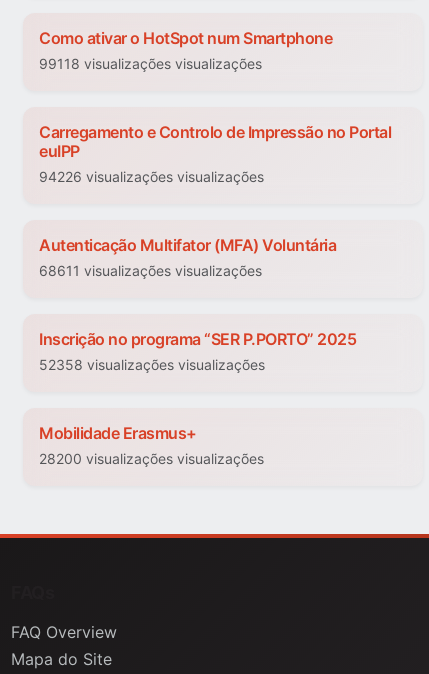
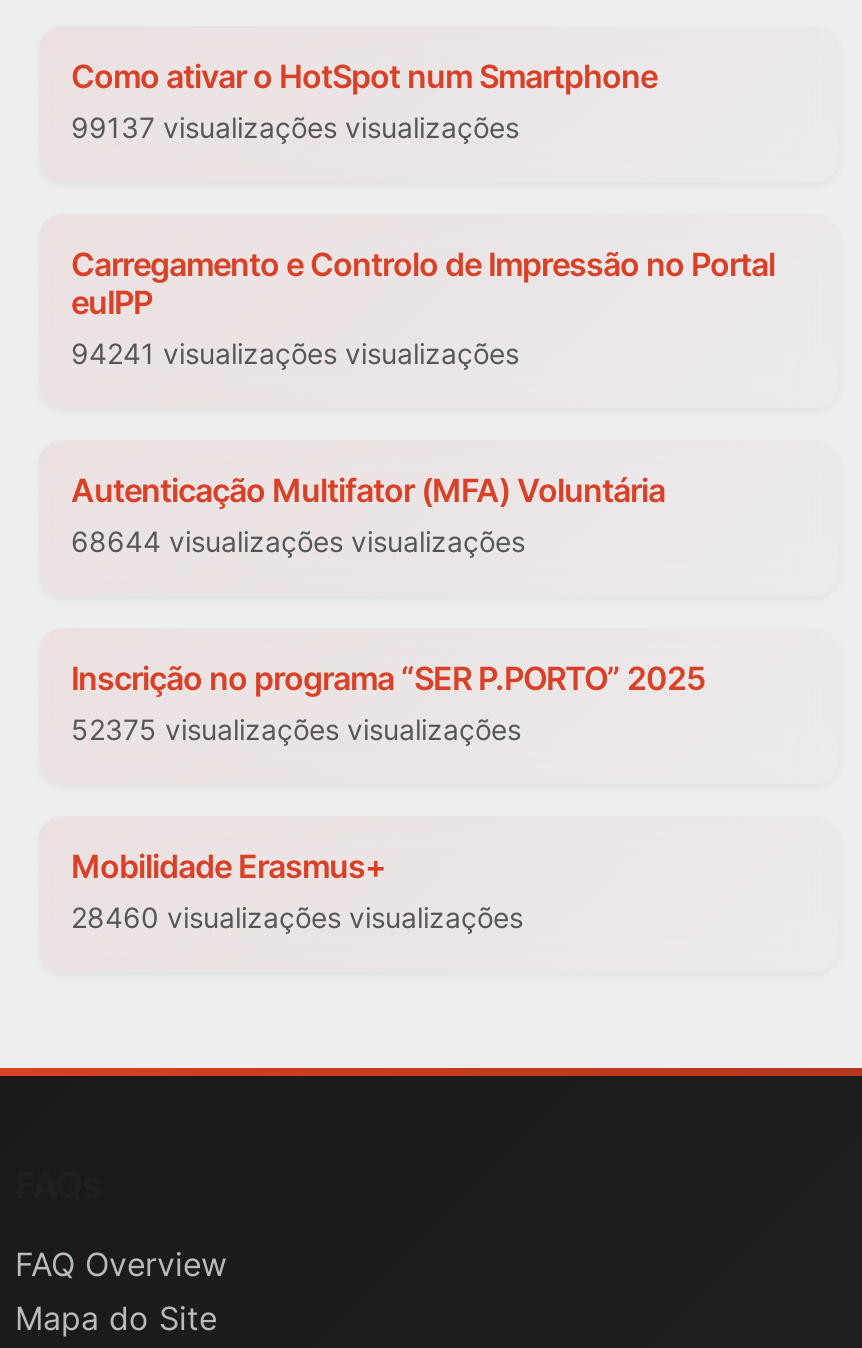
- 99118 visualizações visualizações
+ 99137 visualizações visualizações

- 94226 visualizações visualizações
+ 94241 visualizações visualizações

- 68611 visualizações visualizações
+ 68644 visualizações visualizações

- 52358 visualizações visualizações
+ 52375 visualizações visualizações

- 28200 visualizações visualizações
+ 28460 visualizações visualizações
